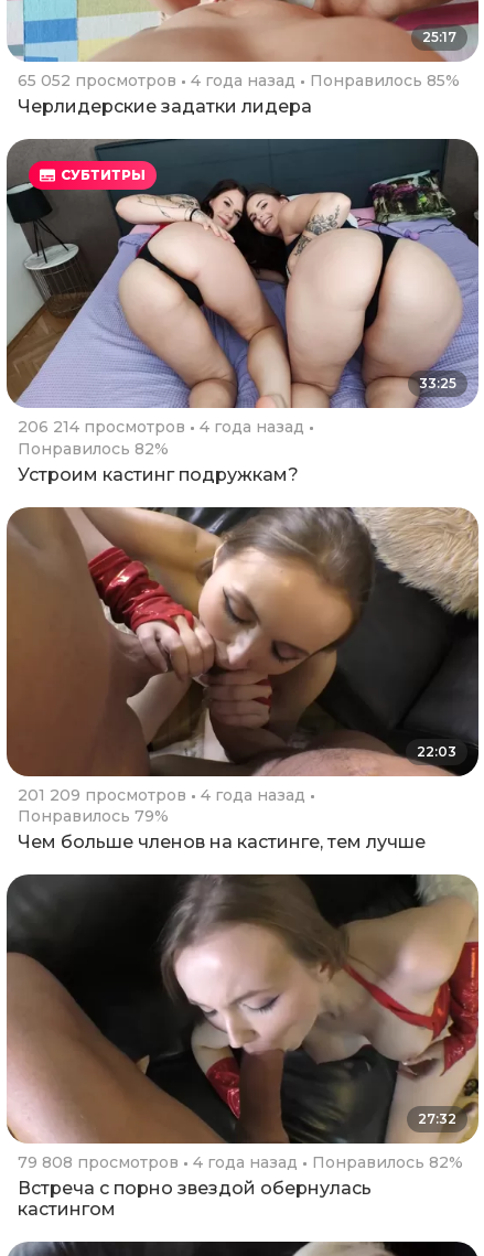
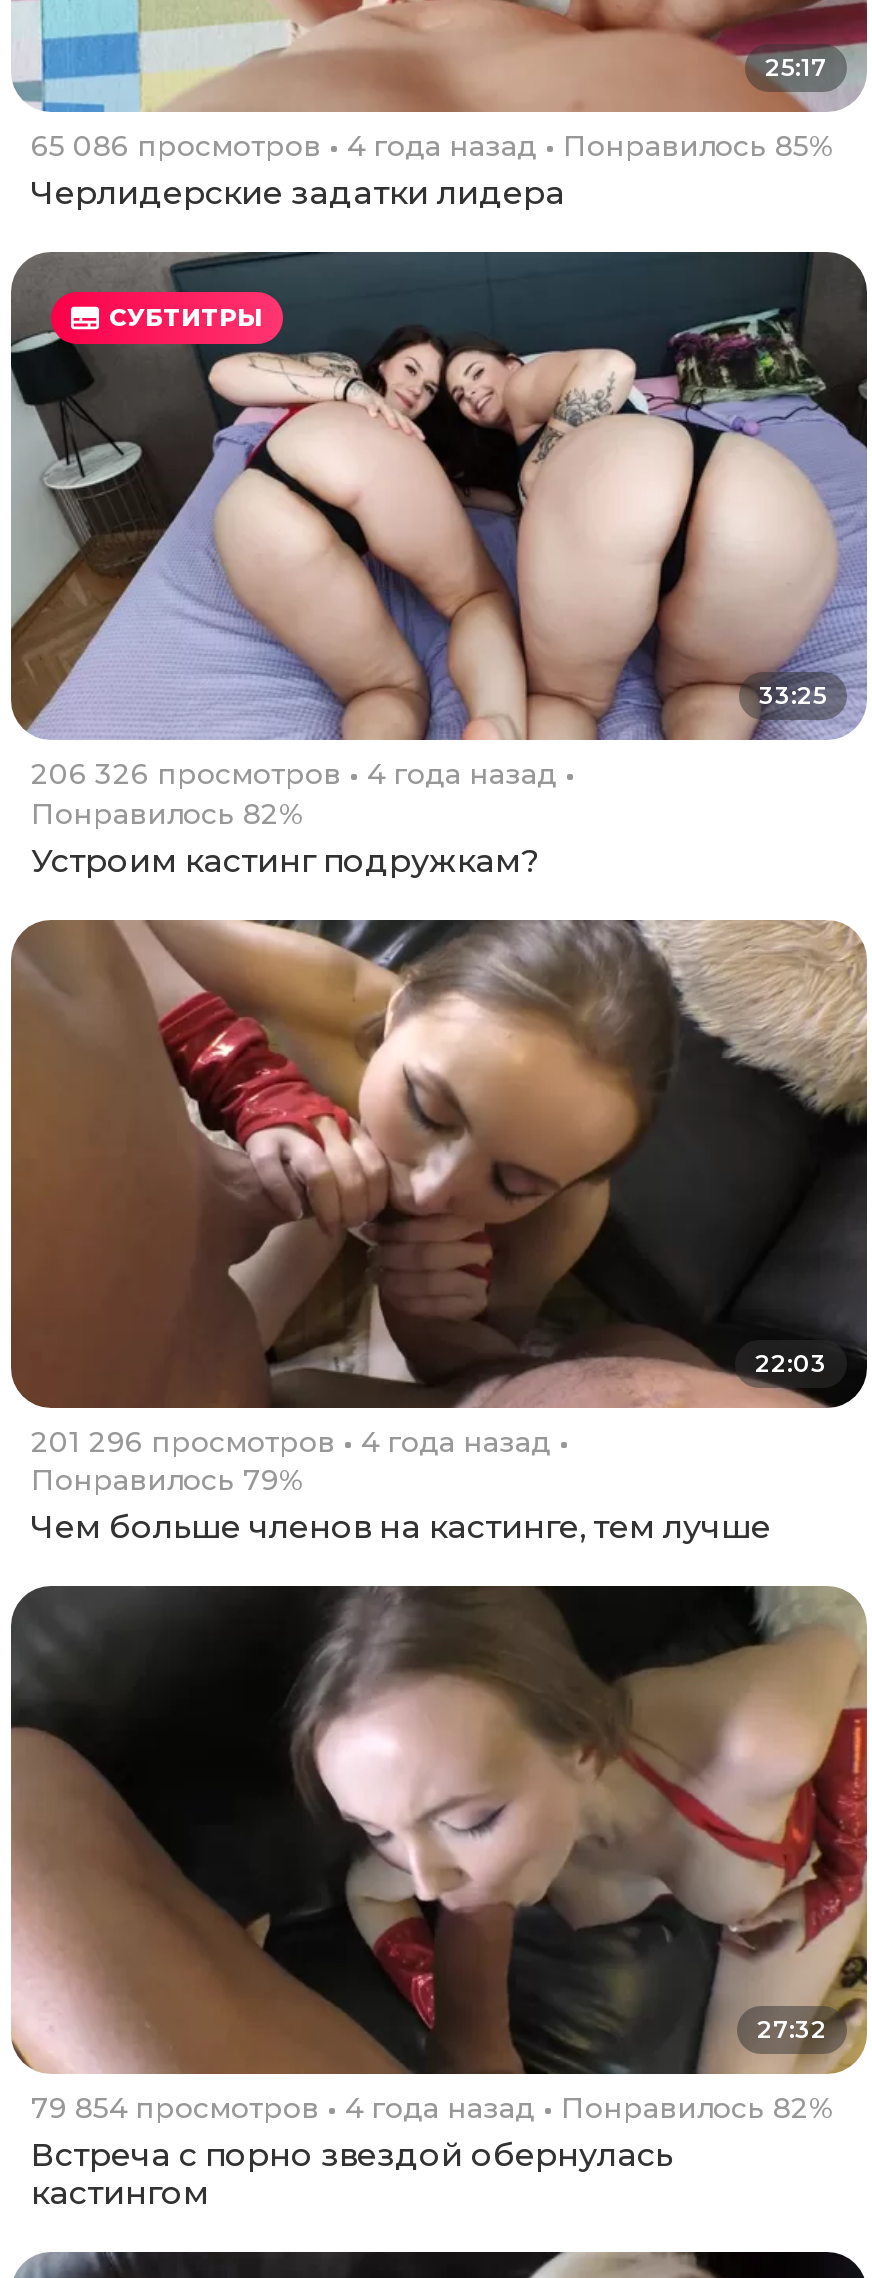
- 65 052 просмотров 4 года назад Понравилось 85%
+ 65 086 просмотров 4 года назад Понравилось 85%

- 206 214 просмотров 4 года назад
+ 206 326 просмотров 4 года назад

- 201 209 просмотров 4 года назад
+ 201 296 просмотров 4 года назад

- 79 808 просмотров 4 года назад Понравилось 82%
+ 79 854 просмотров 4 года назад Понравилось 82%
